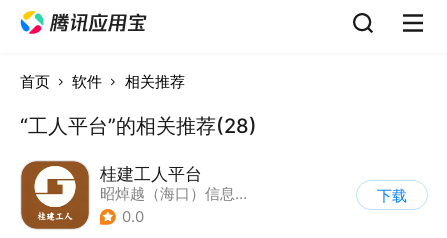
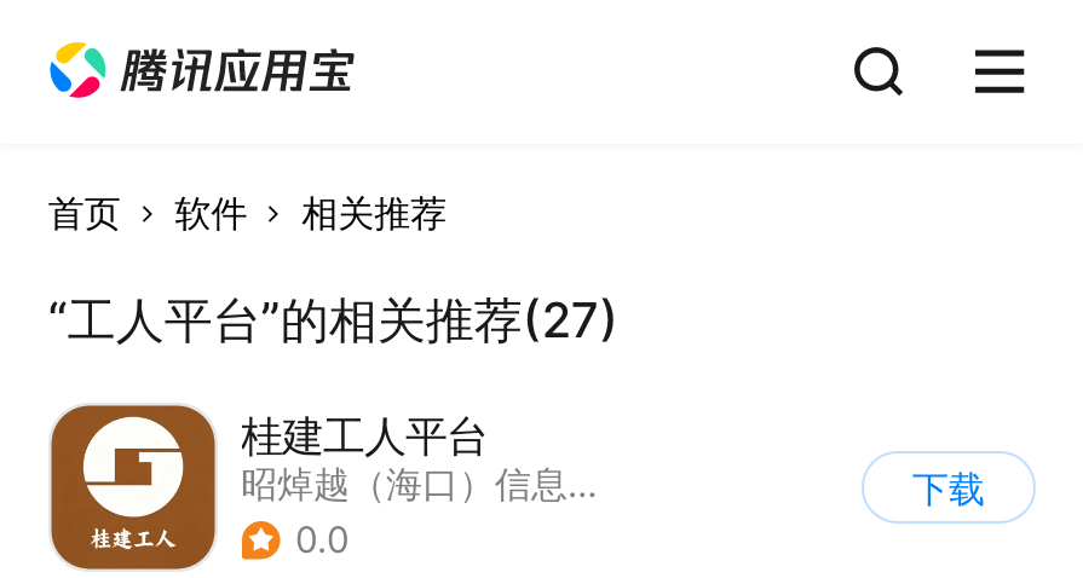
- “工人平台”的相关推荐(28)
+ “工人平台”的相关推荐(27)
